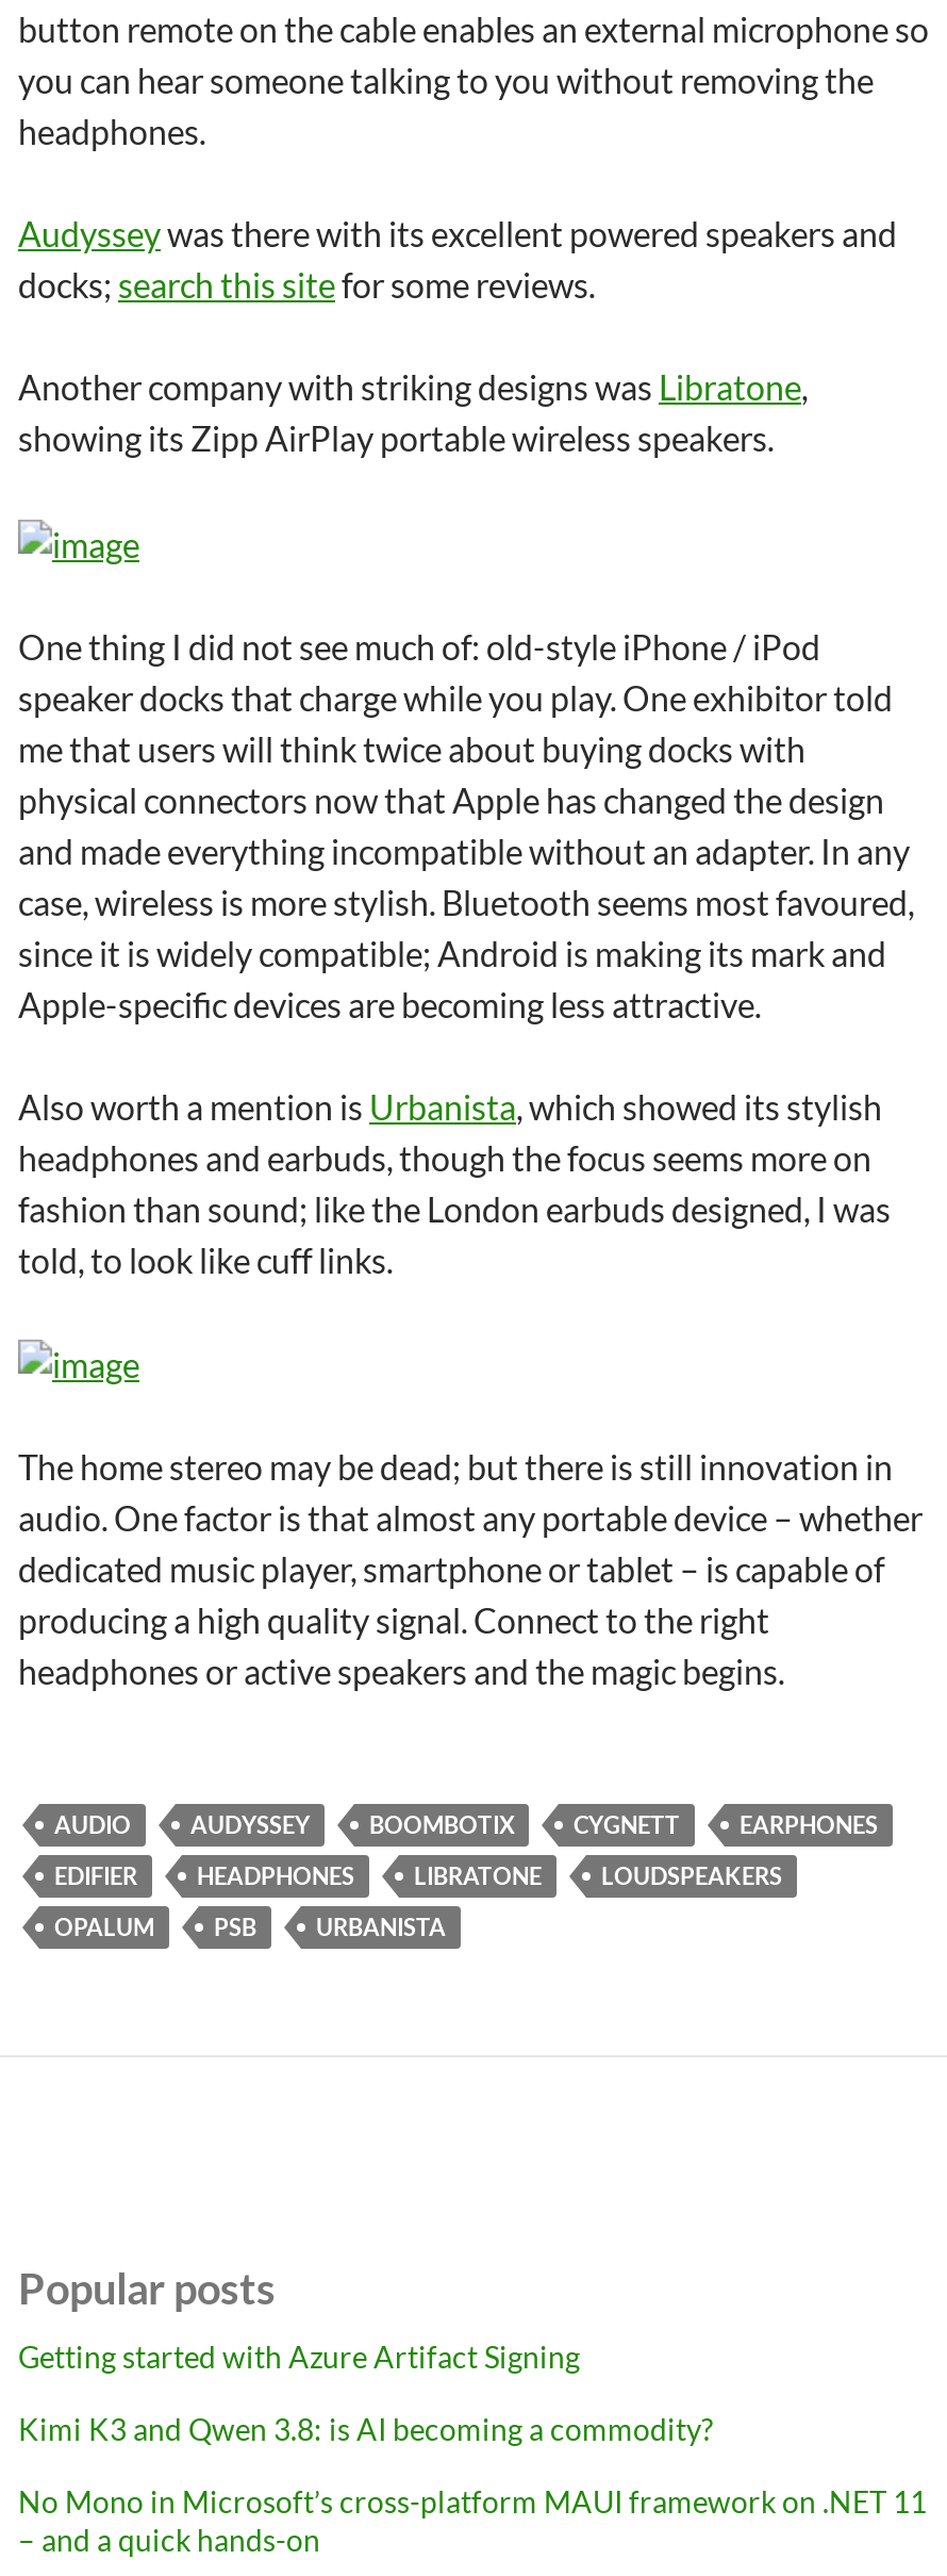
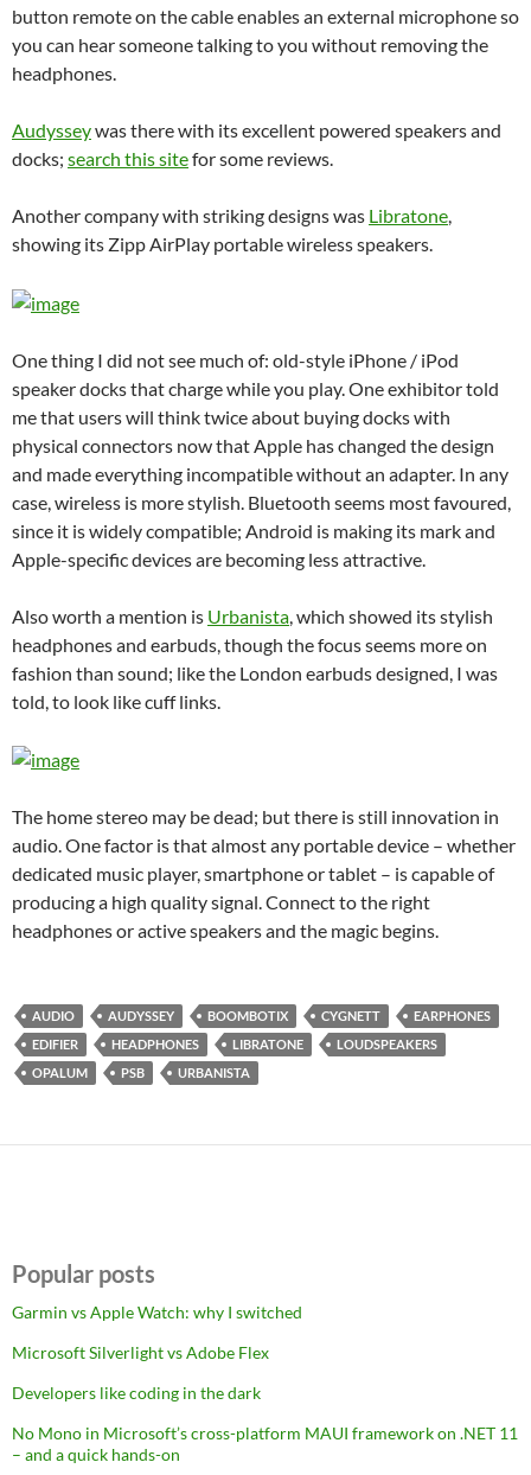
- Getting started with Azure Artifact Signing
- Kimi K3 and Qwen 3.8: is AI becoming a commodity?
+ Garmin vs Apple Watch: why I switched
+ Microsoft Silverlight vs Adobe Flex
+ Developers like coding in the dark
